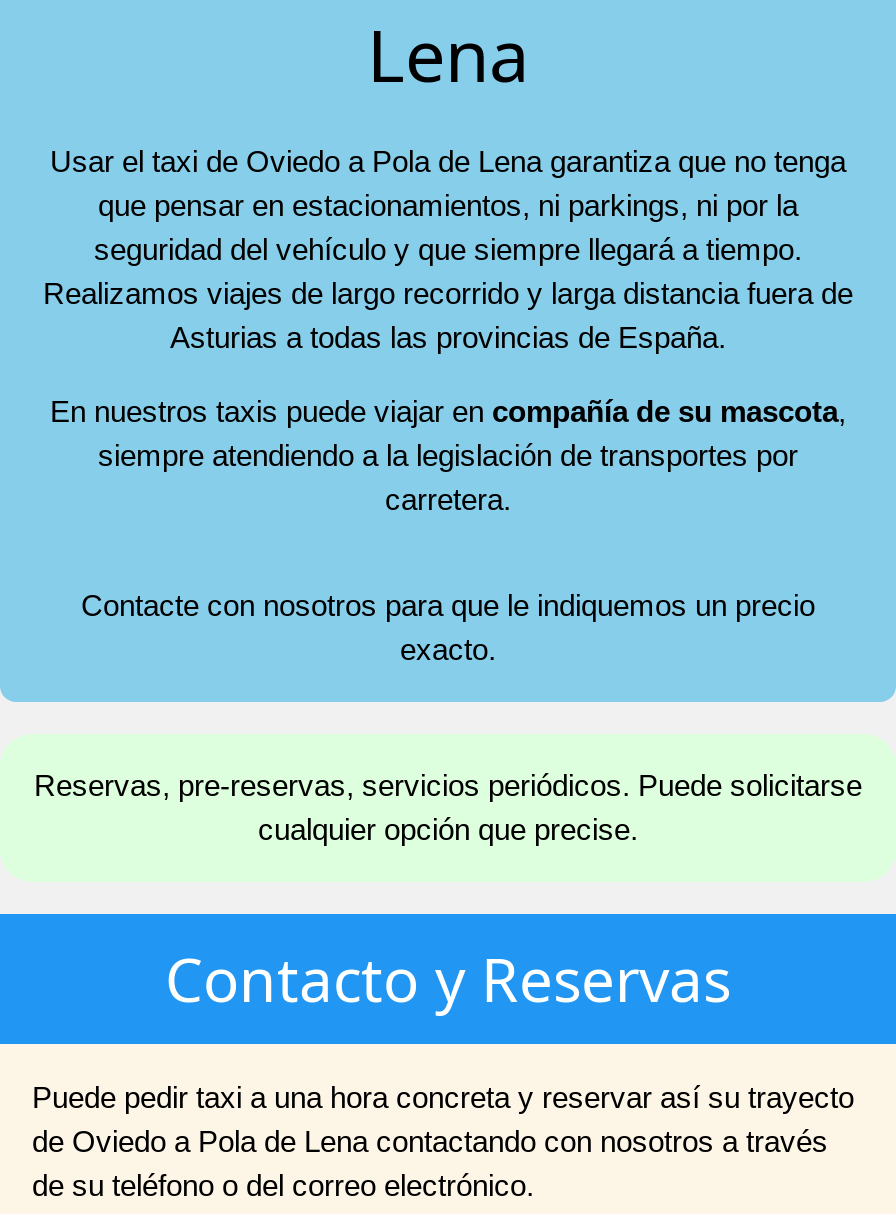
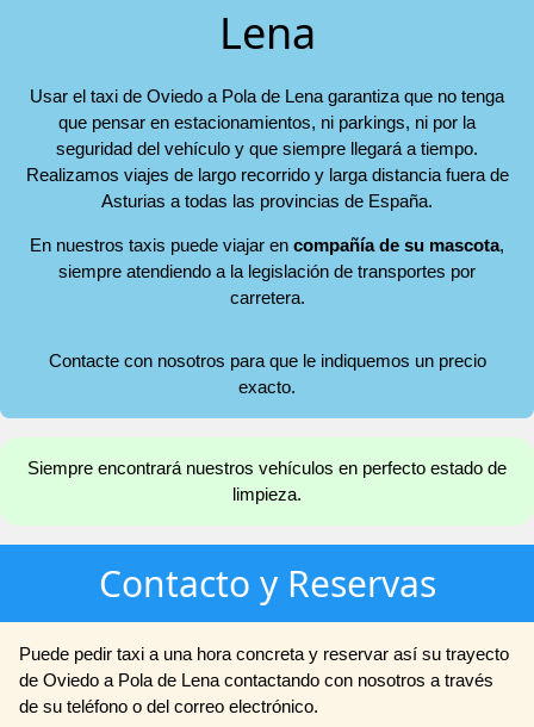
- Reservas, pre-reservas, servicios periódicos. Puede solicitarse
- cualquier opción que precise.
+ Siempre encontrará nuestros vehículos en perfecto estado de
+ limpieza.
